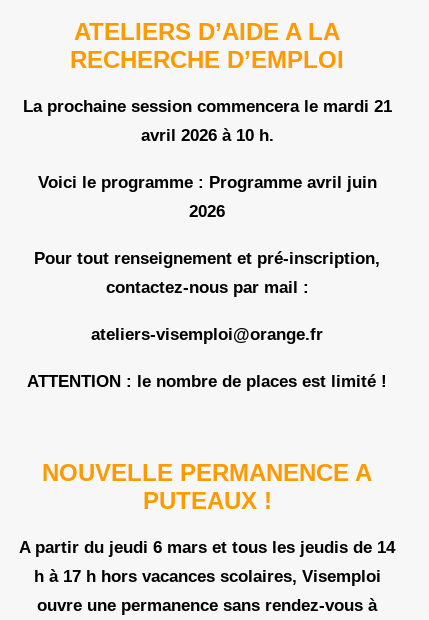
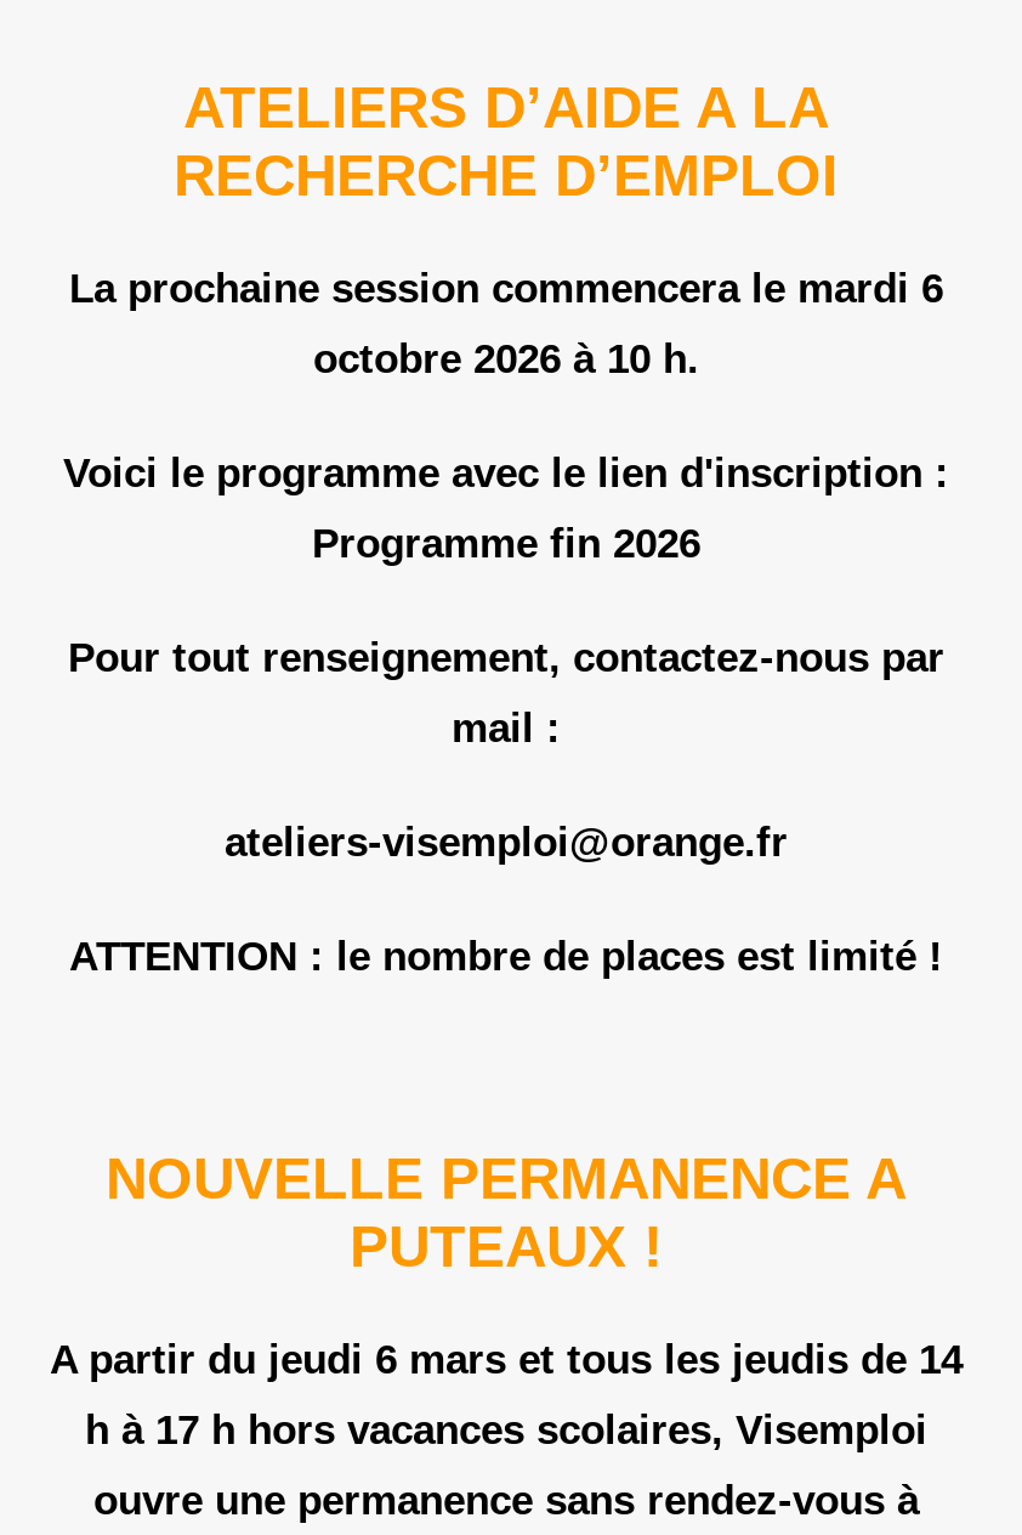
- La prochaine session commencera le mardi 21
+ La prochaine session commencera le mardi 6

- avril 2026 à 10 h.
+ octobre 2026 à 10 h.

- Voici le programme : Programme avril juin
+ Voici le programme avec le lien d'inscription :

- 2026
+ Programme fin 2026

- Pour tout renseignement et pré-inscription,
+ Pour tout renseignement, contactez-nous par

- contactez-nous par mail :
+ mail :
